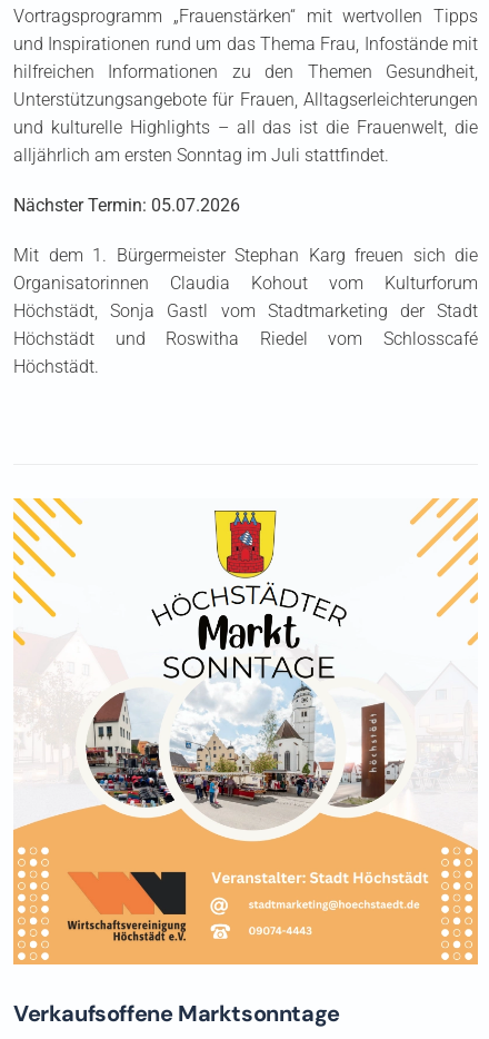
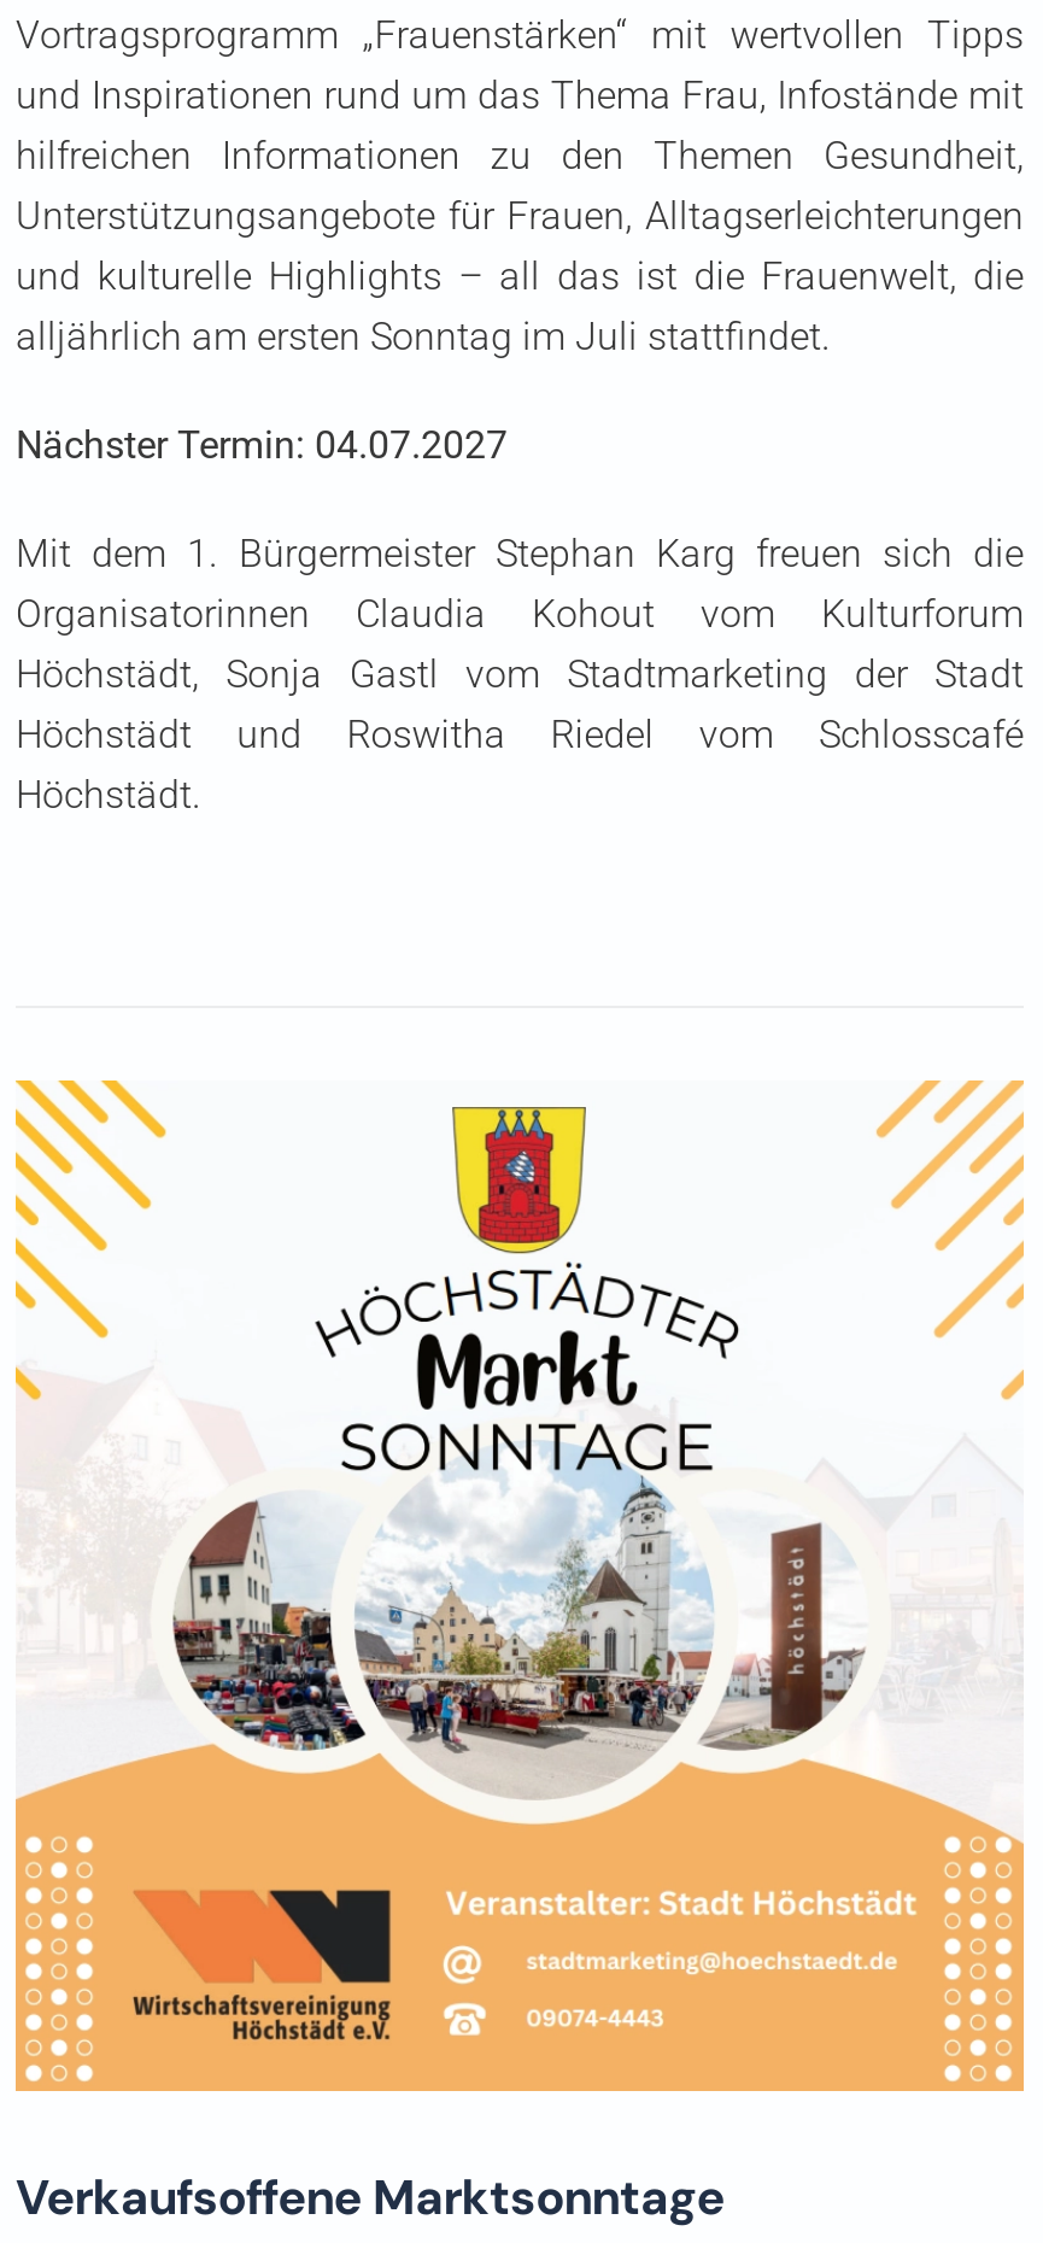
- Nächster Termin: 05.07.2026
+ Nächster Termin: 04.07.2027
